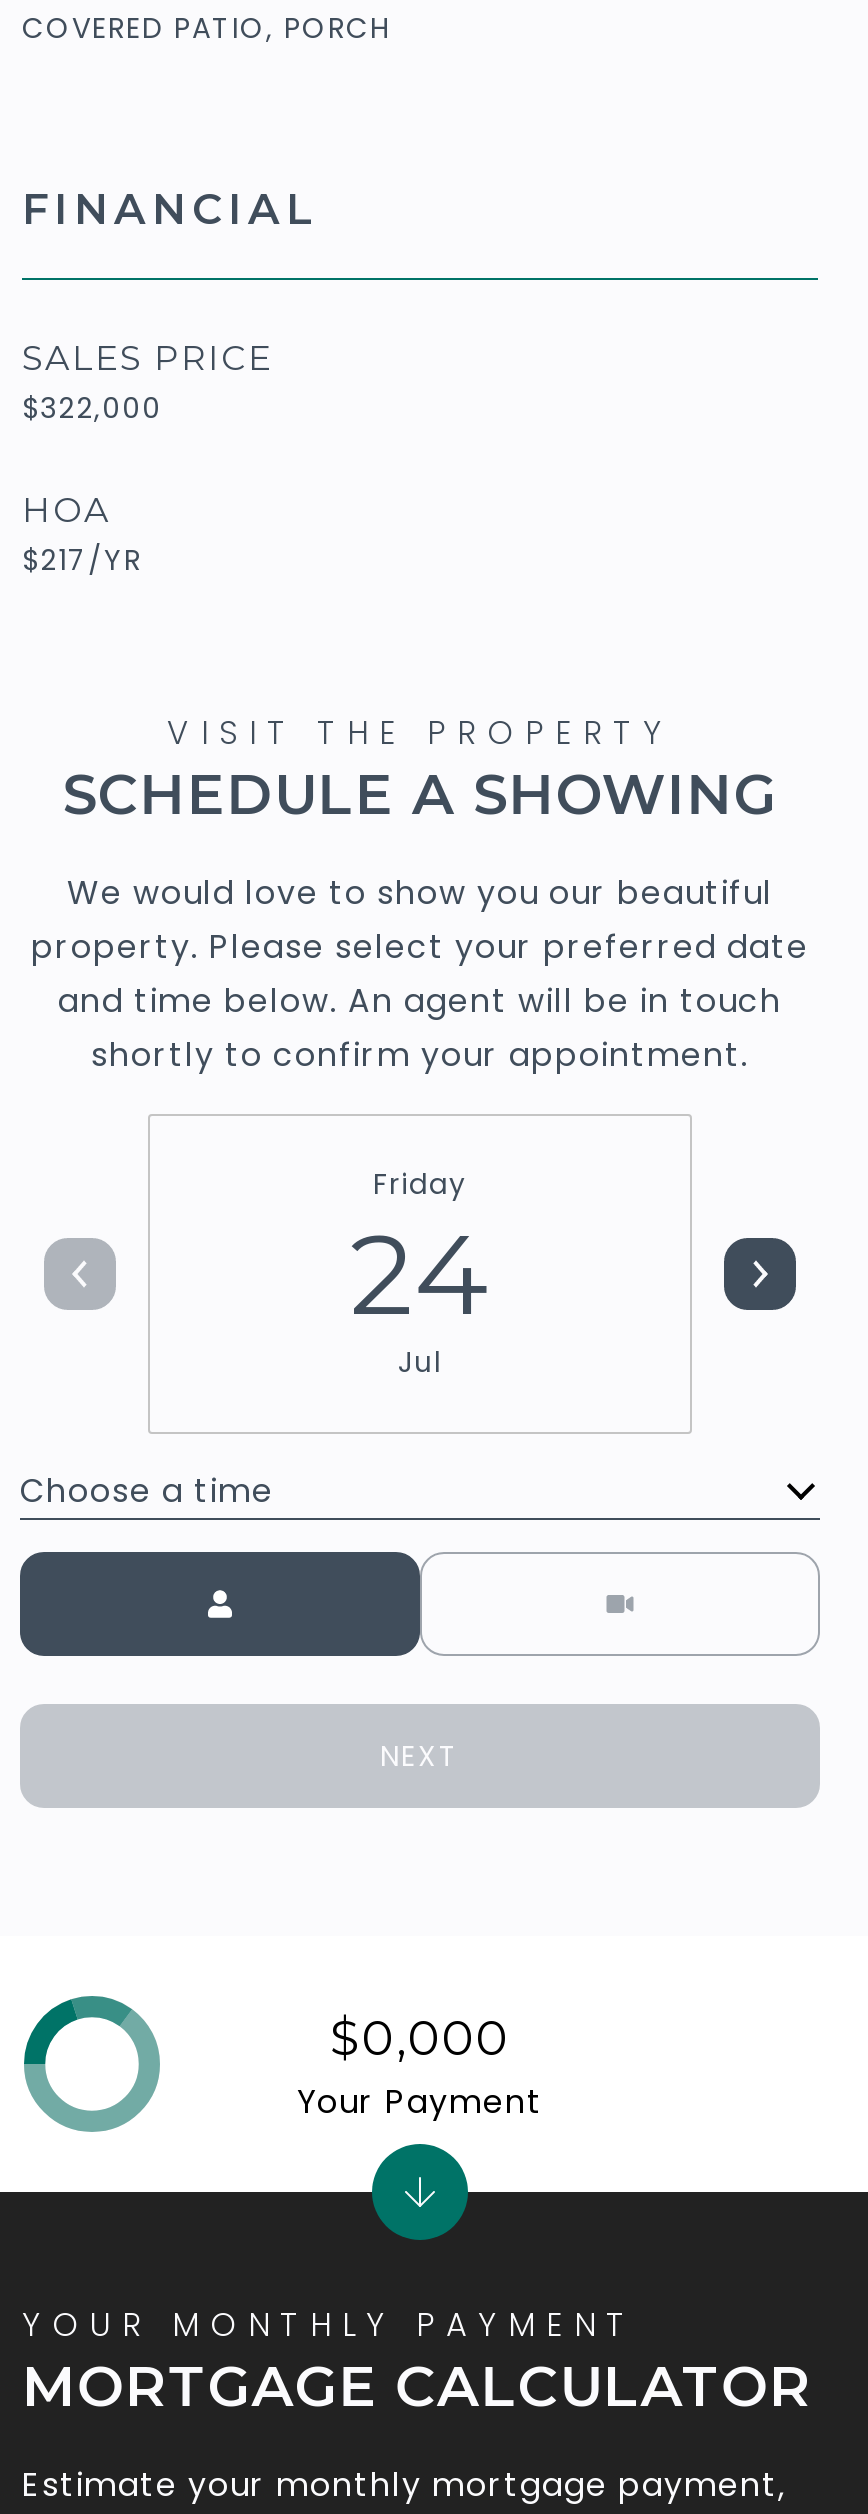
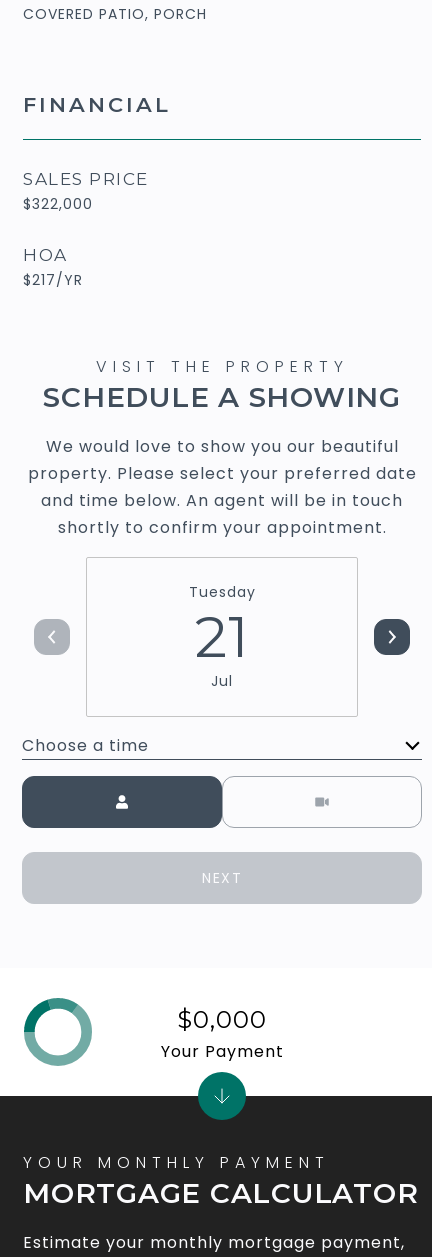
- Friday
- 24
+ Tuesday
+ 21
